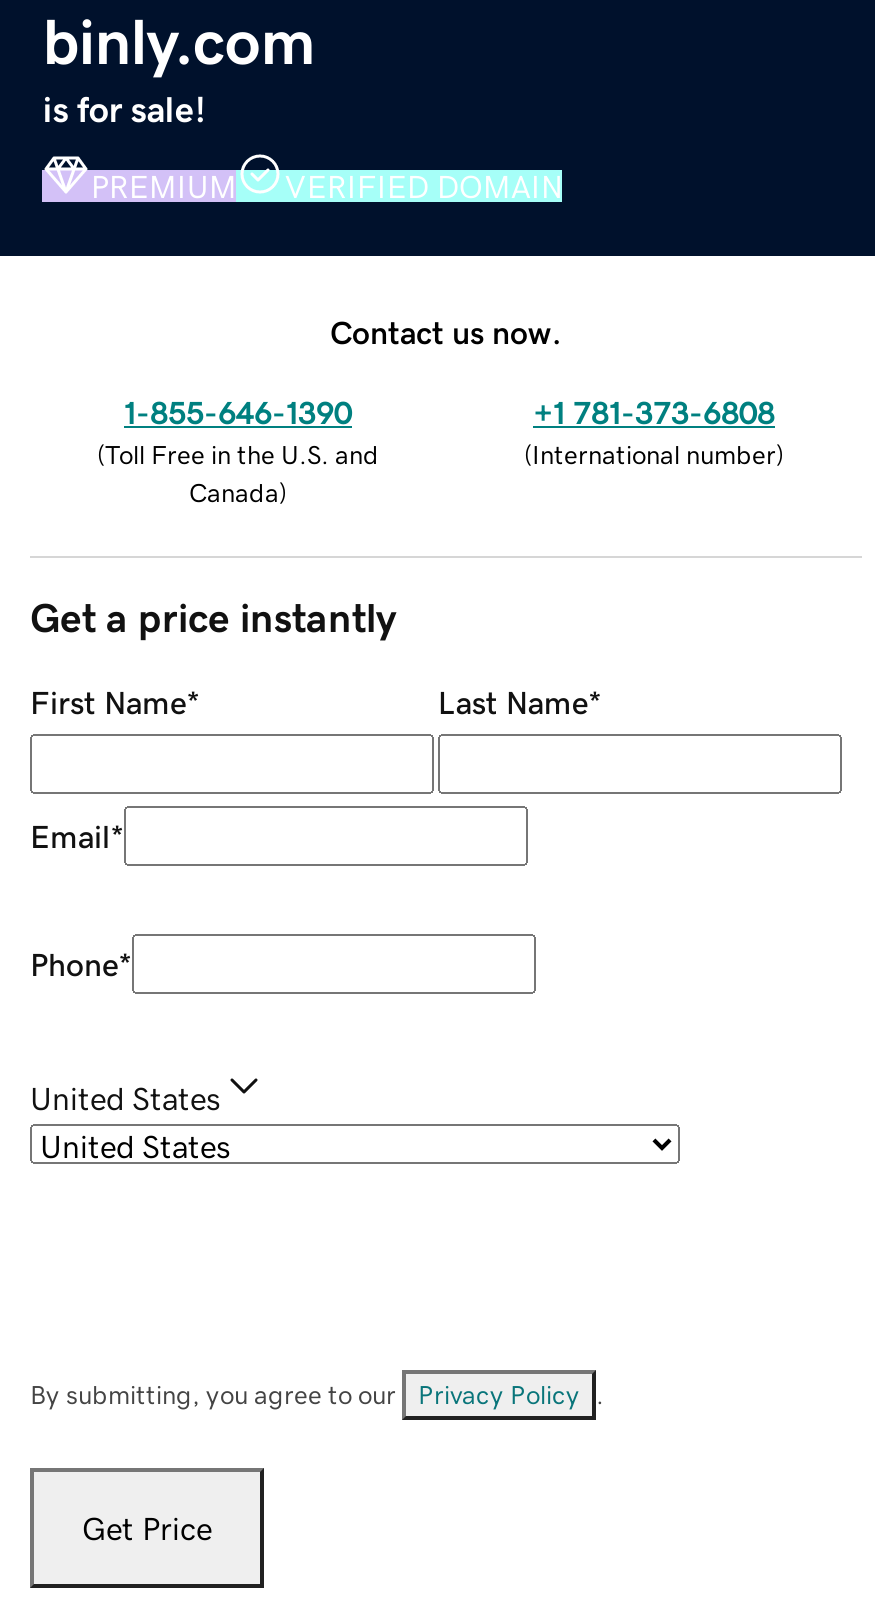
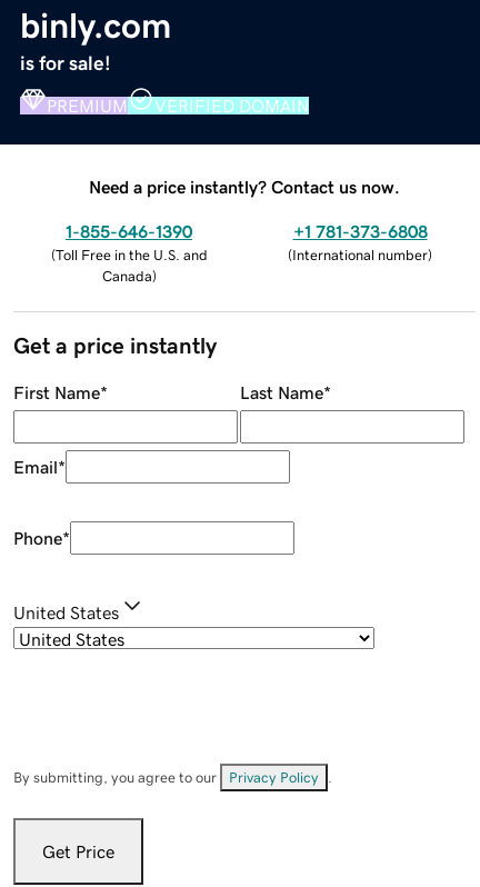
- Contact us now.
+ Need a price instantly? Contact us now.
